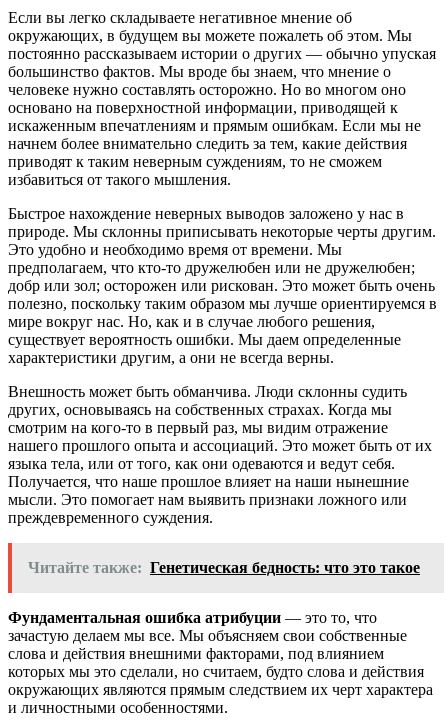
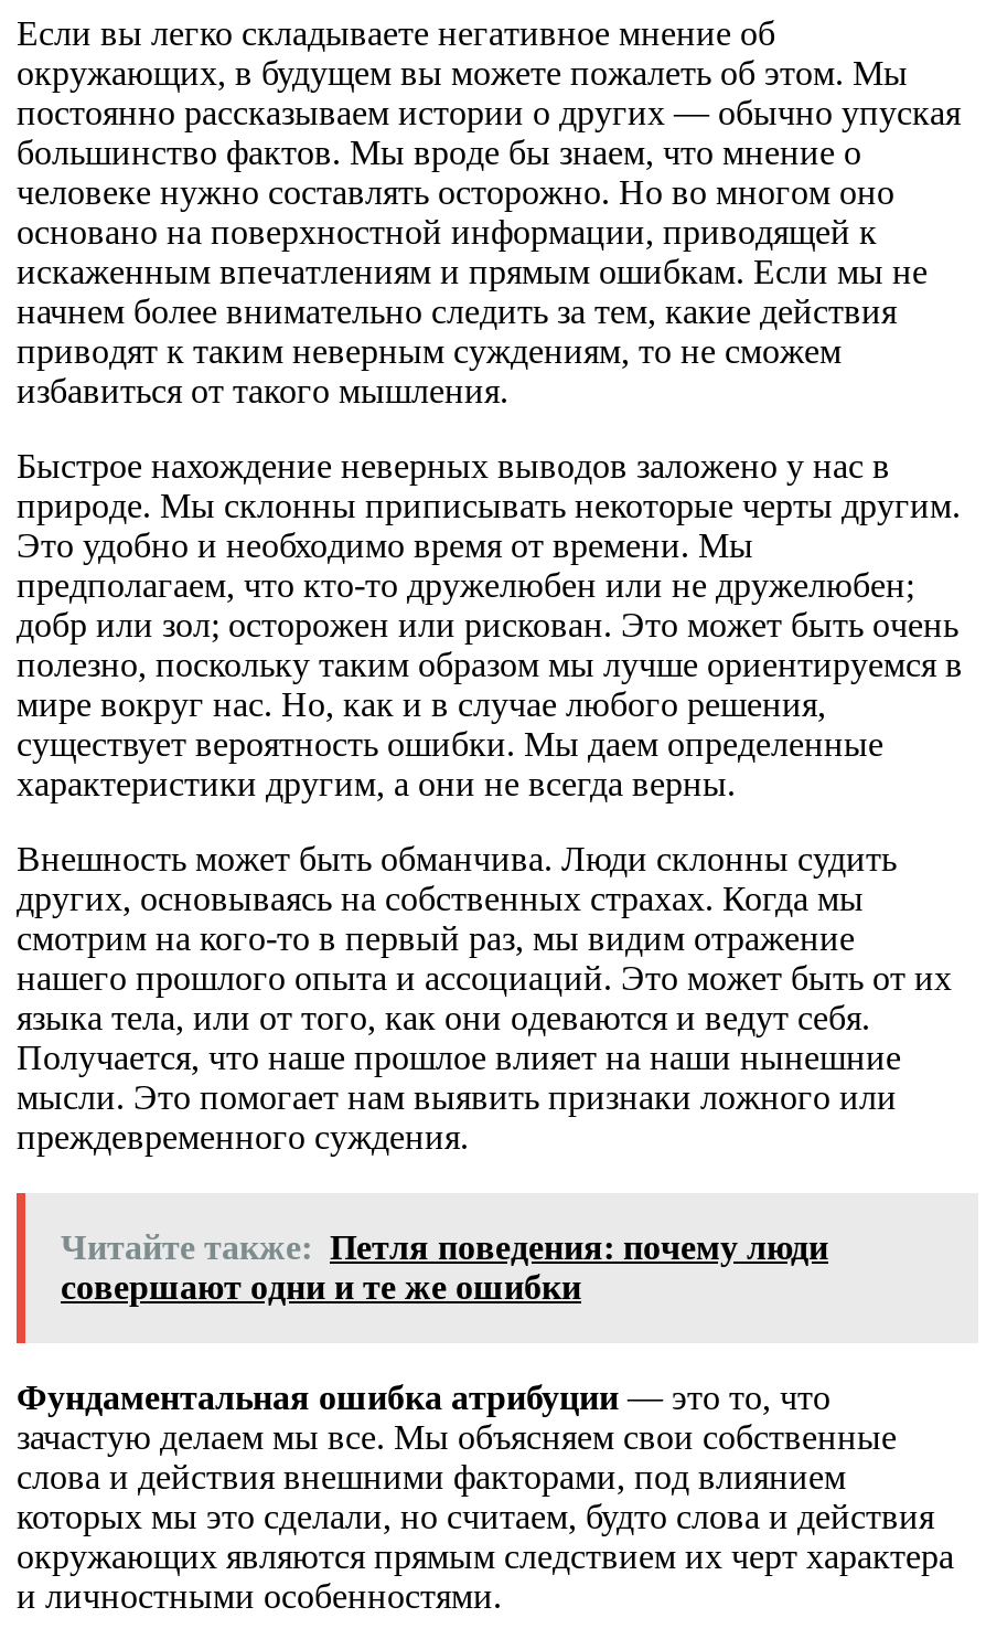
- Читайте также: Генетическая бедность: что это такое
+ Читайте также: Петля поведения: почему люди
+ совершают одни и те же ошибки
